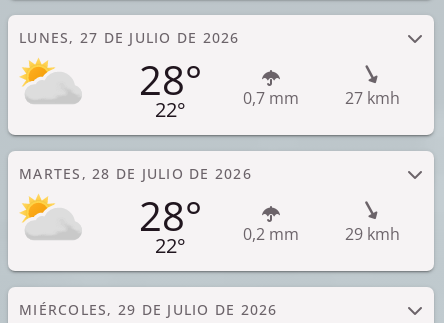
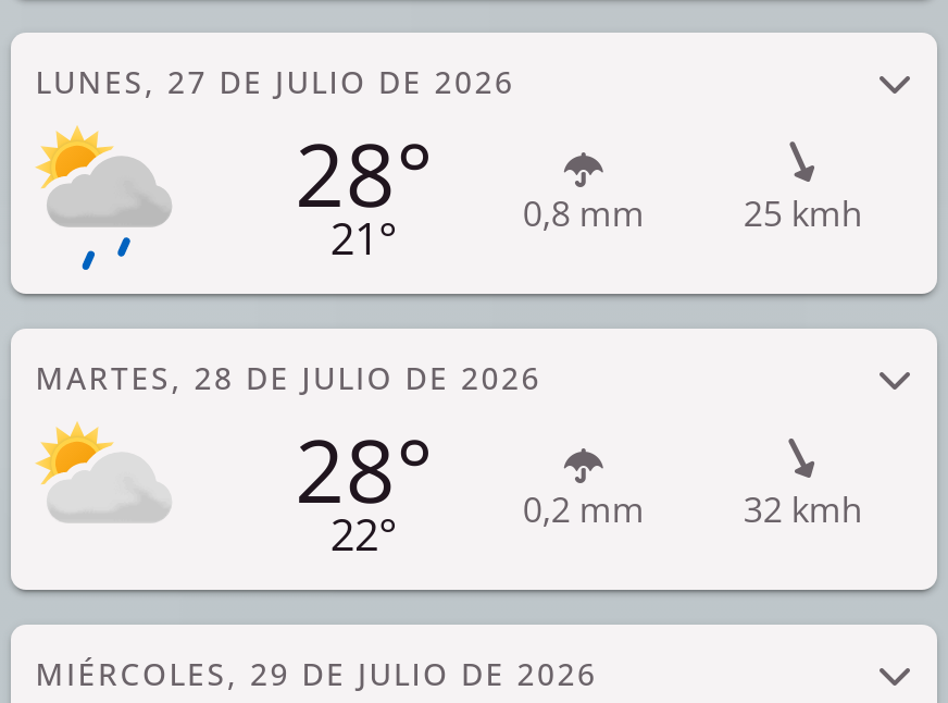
- 28° 0,7 mm
+ 28° 0,8 mm

- 27 kmh
+ 25 kmh

- 22°
+ 21°

- 29 kmh
+ 32 kmh
